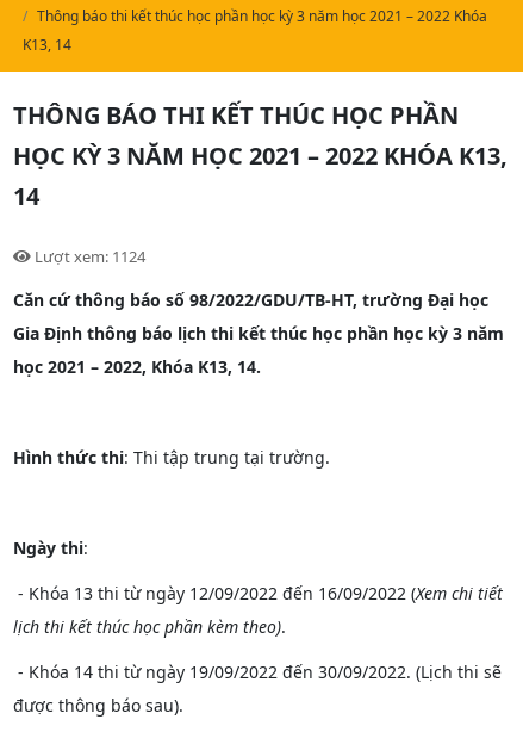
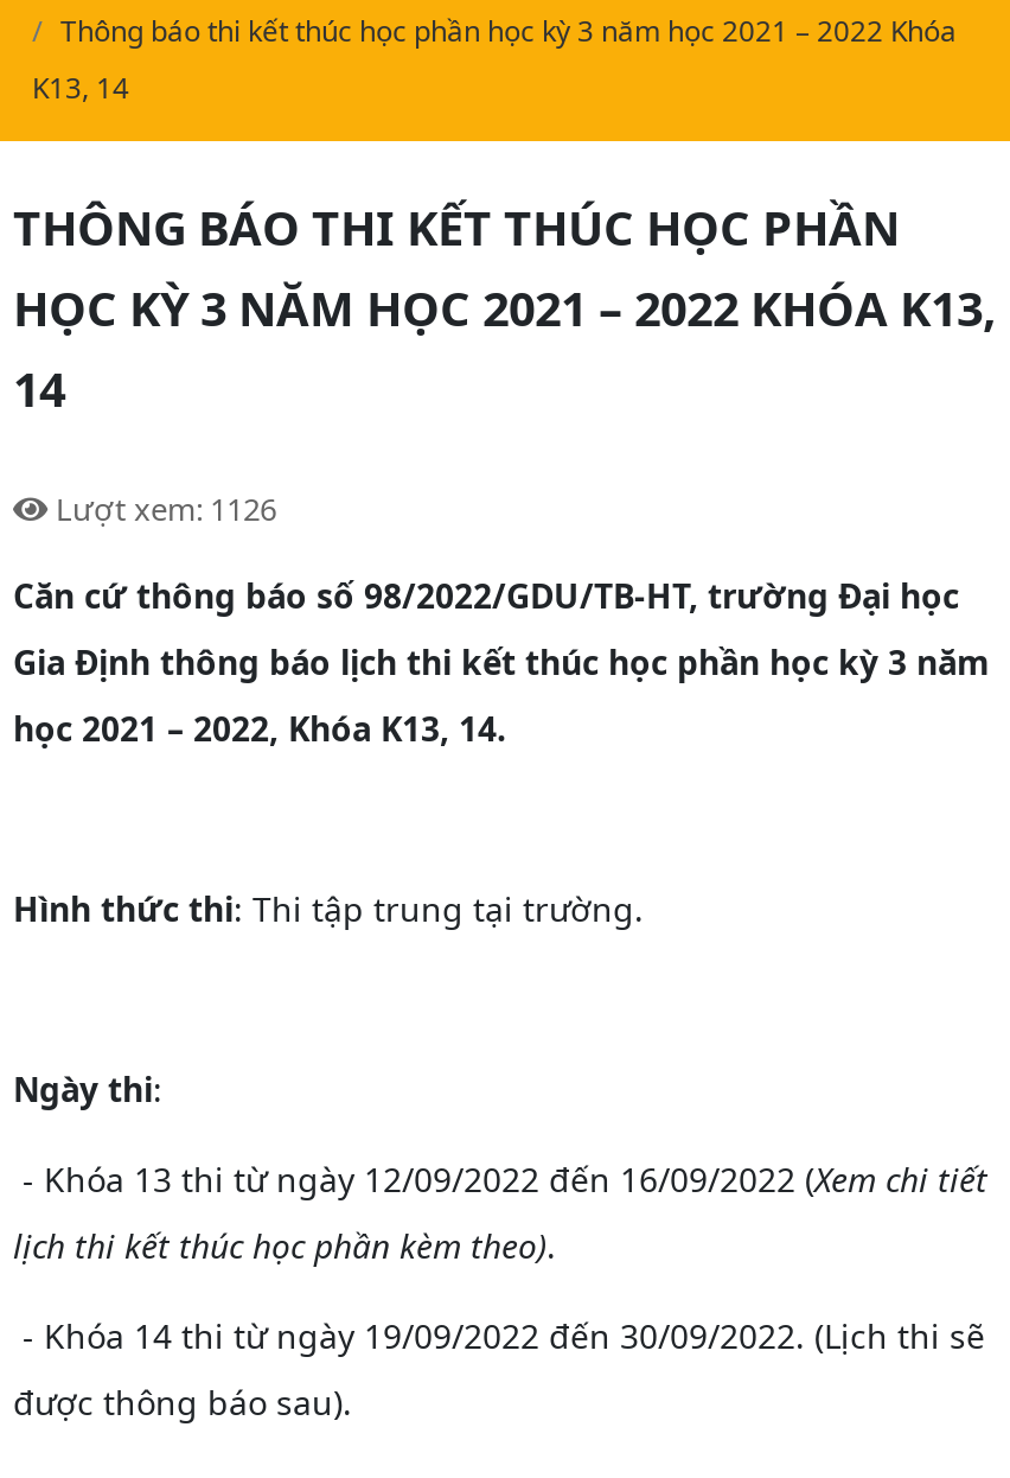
- Lượt xem: 1124
+ Lượt xem: 1126
